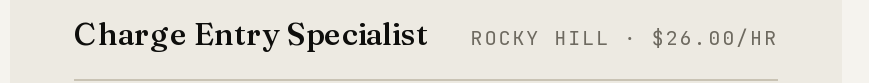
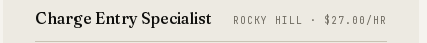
- Charge Entry Specialist ROCKY HILL · $26.00/HR
+ Charge Entry Specialist ROCKY HILL · $27.00/HR
